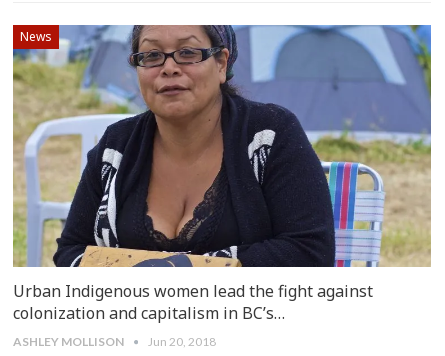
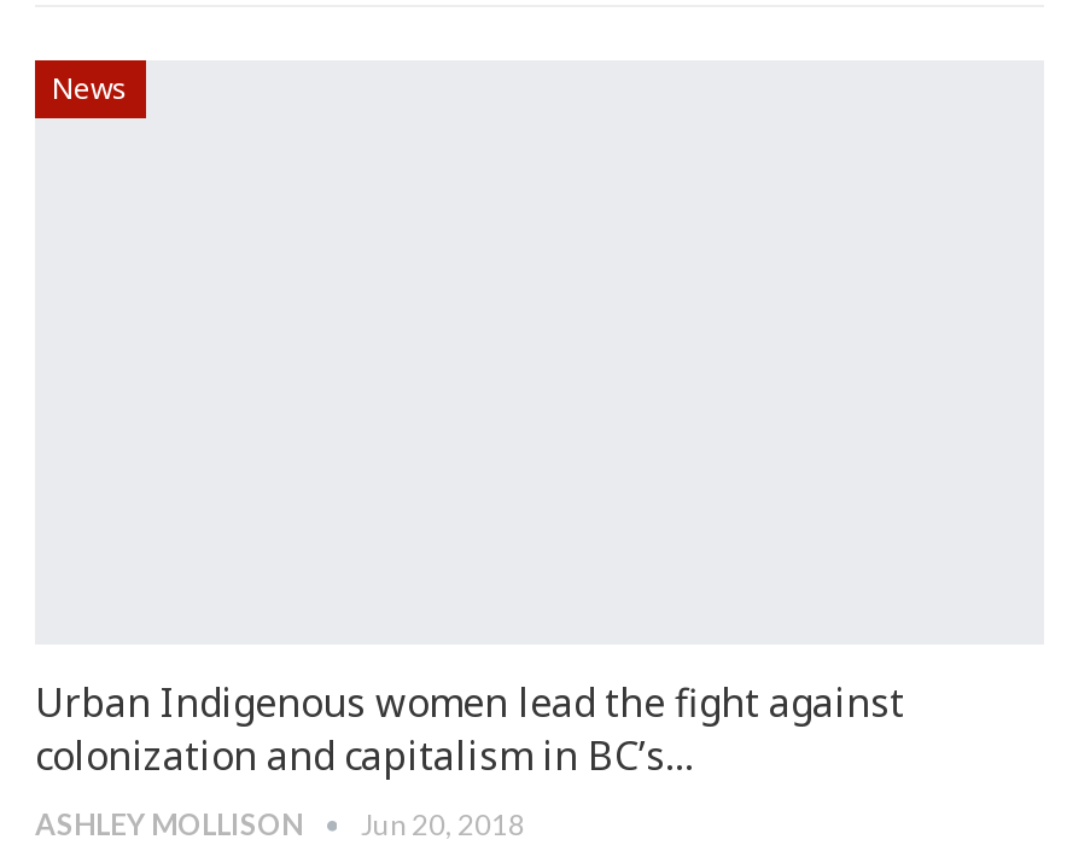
- [image]
